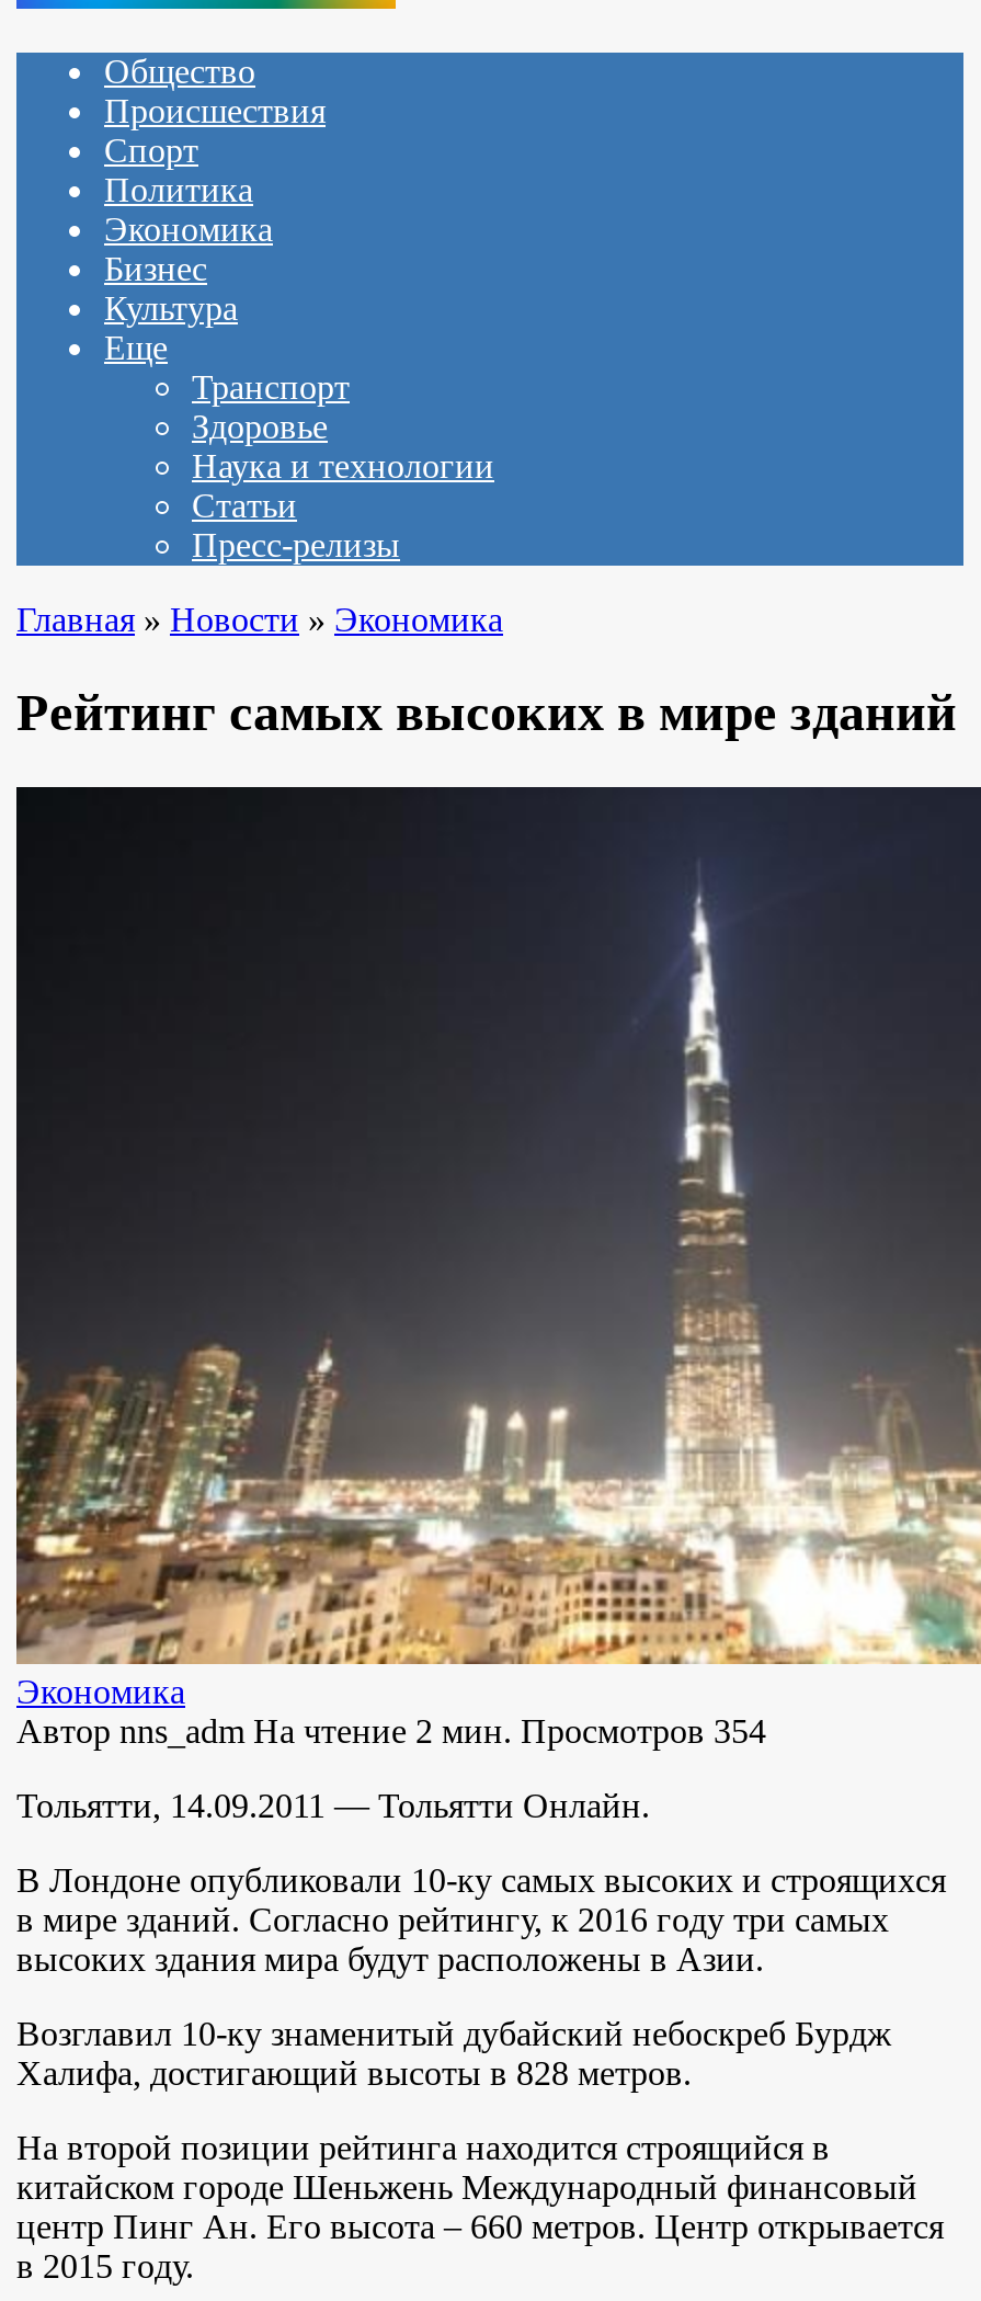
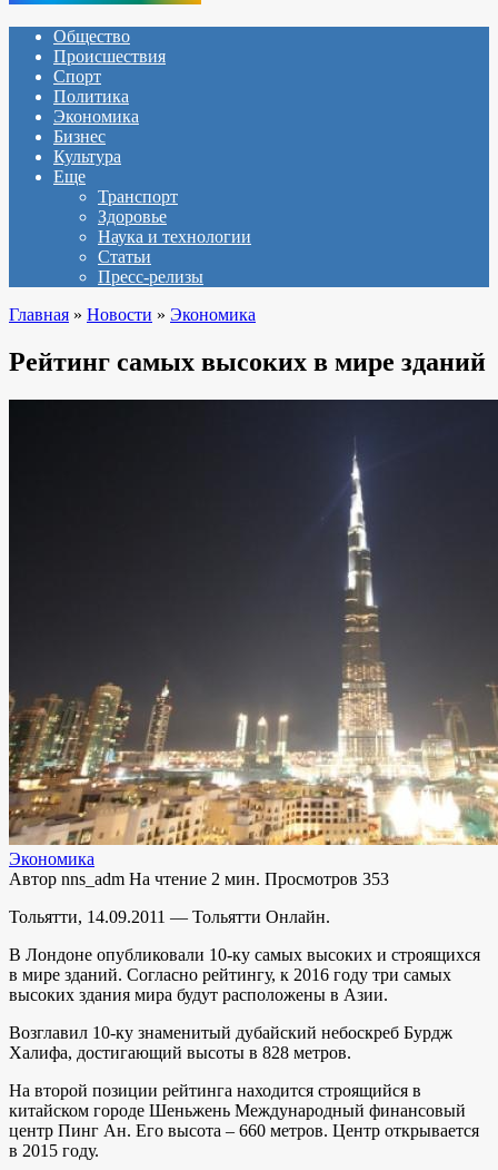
- Автор nns_adm На чтение 2 мин. Просмотров 354
+ Автор nns_adm На чтение 2 мин. Просмотров 353
